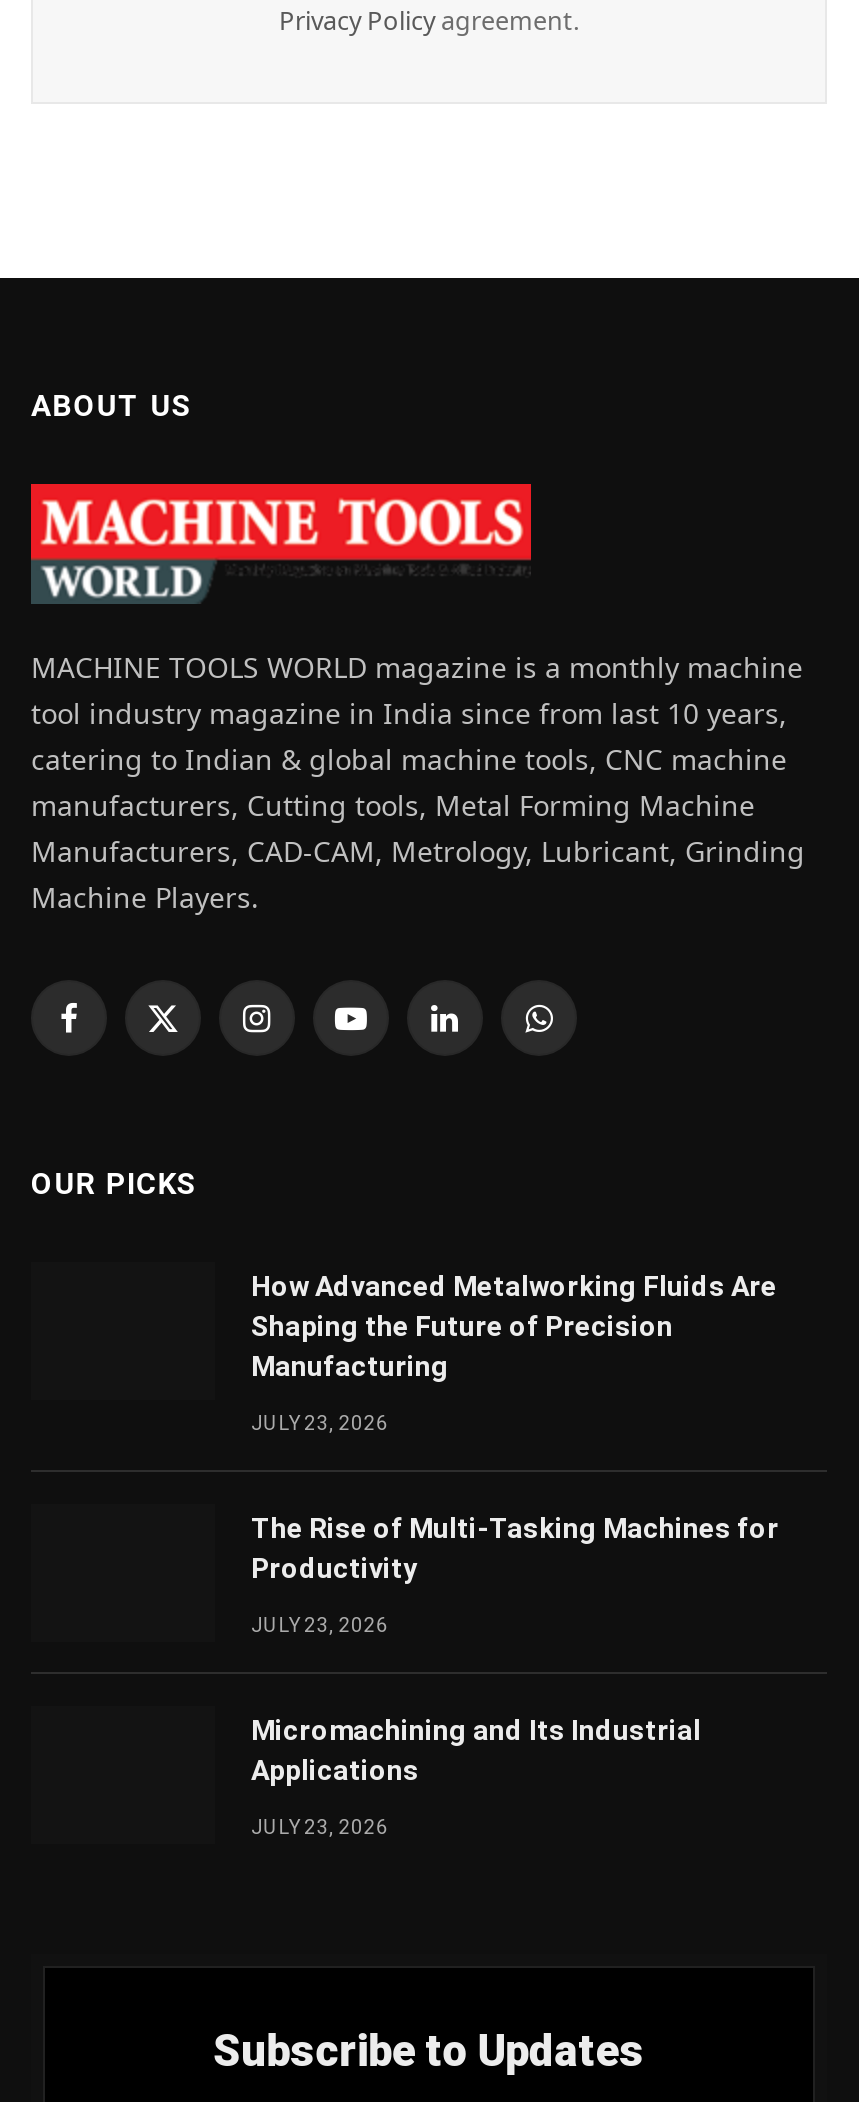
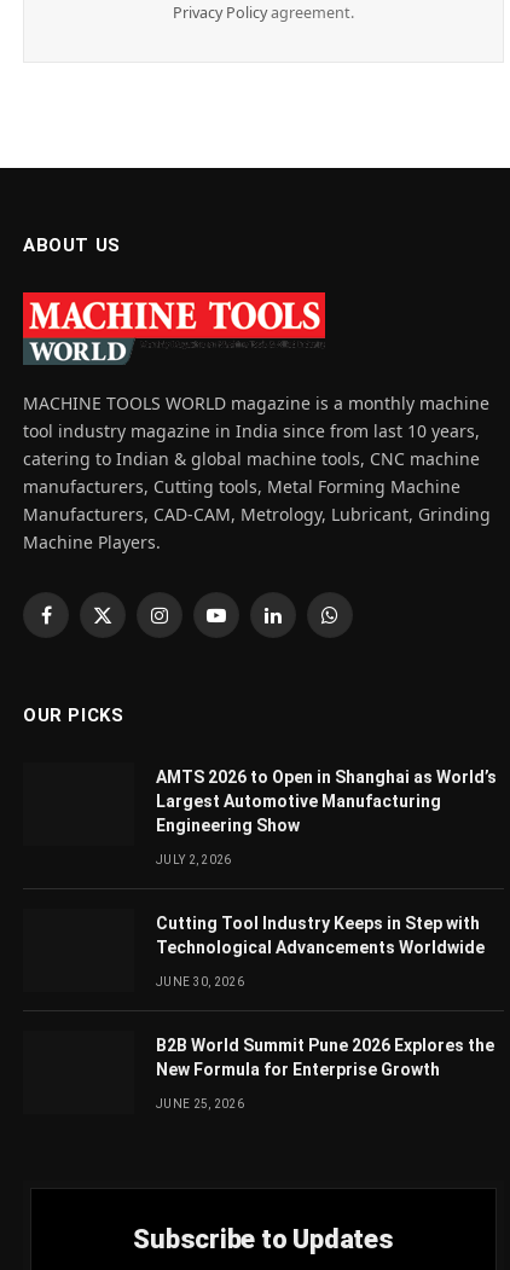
- How Advanced Metalworking Fluids Are
- Shaping the Future of Precision
- Manufacturing
+ AMTS 2026 to Open in Shanghai as World’s
+ Largest Automotive Manufacturing
+ Engineering Show

- JULY 23, 2026
+ JULY 2, 2026

- The Rise of Multi-Tasking Machines for
- Productivity
+ Cutting Tool Industry Keeps in Step with
+ Technological Advancements Worldwide

- JULY 23, 2026
+ JUNE 30, 2026

- Micromachining and Its Industrial
- Applications
+ B2B World Summit Pune 2026 Explores the
+ New Formula for Enterprise Growth

- JULY 23, 2026
+ JUNE 25, 2026
